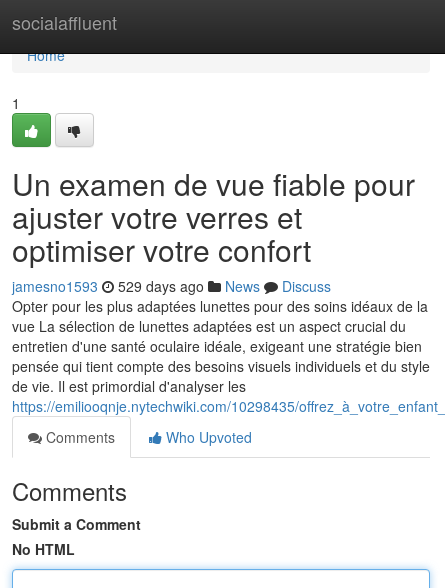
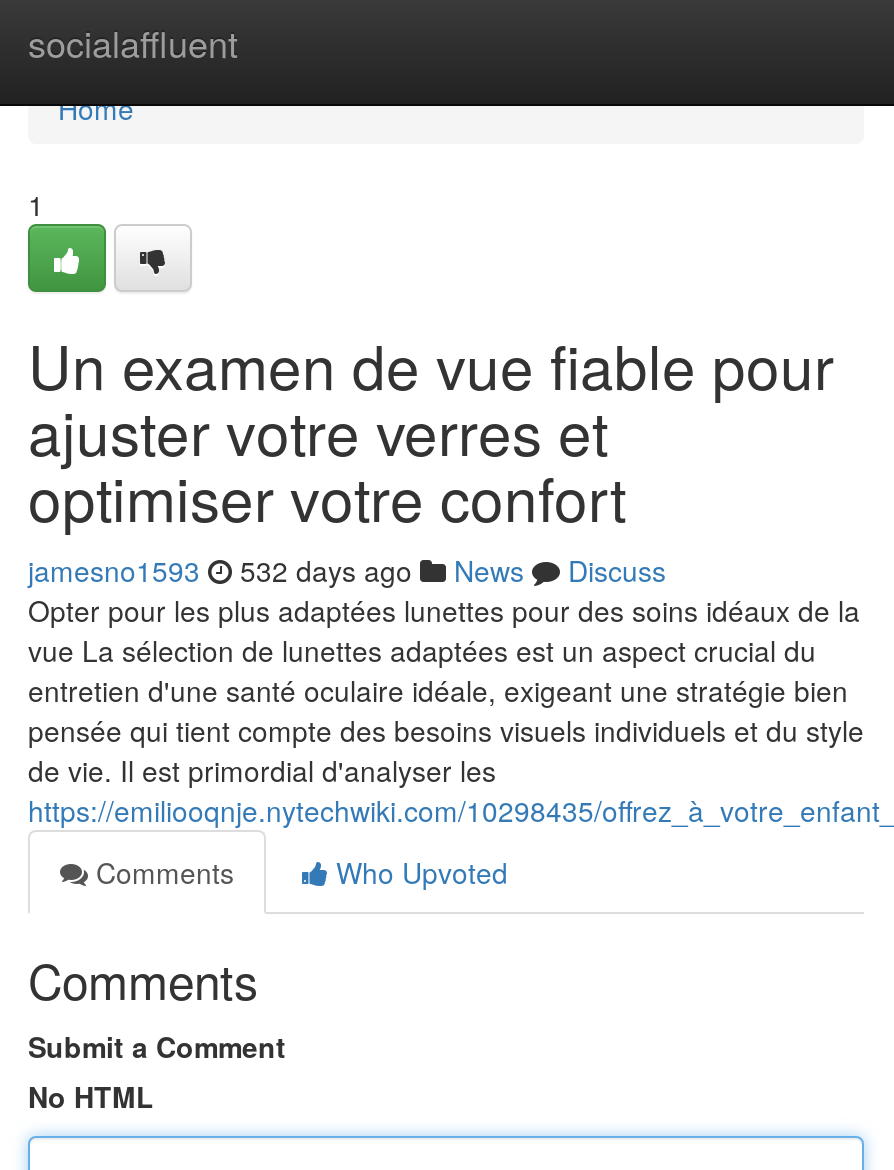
- jamesno1593 529 days ago News Discuss
+ jamesno1593 532 days ago News Discuss
